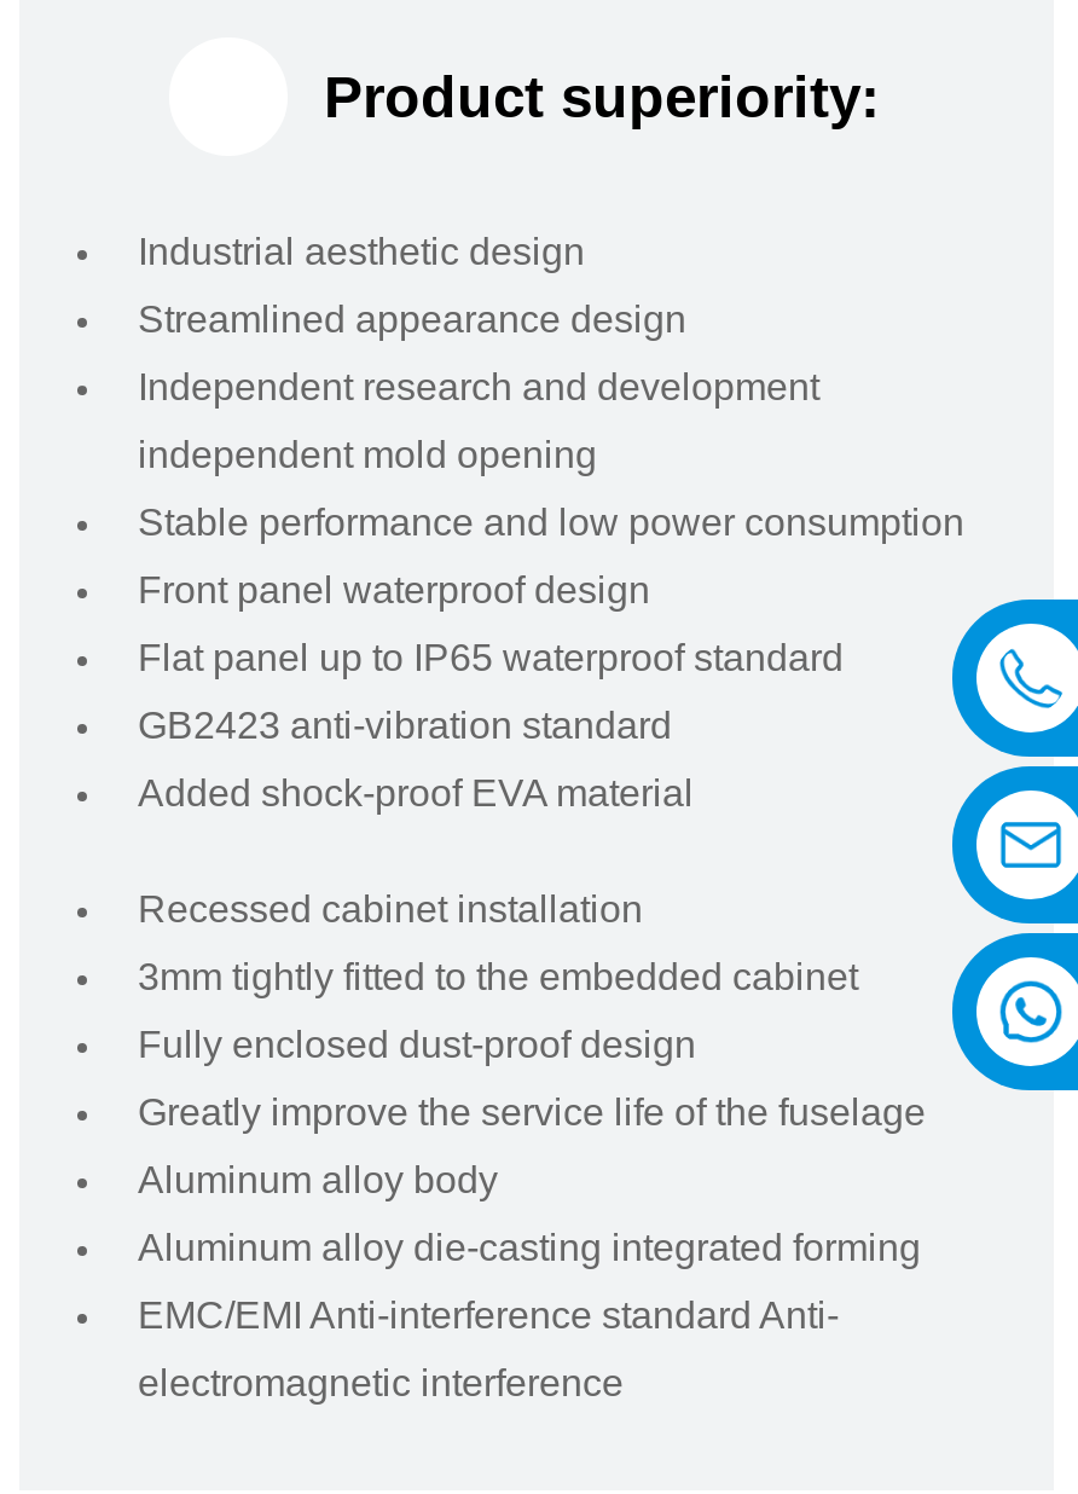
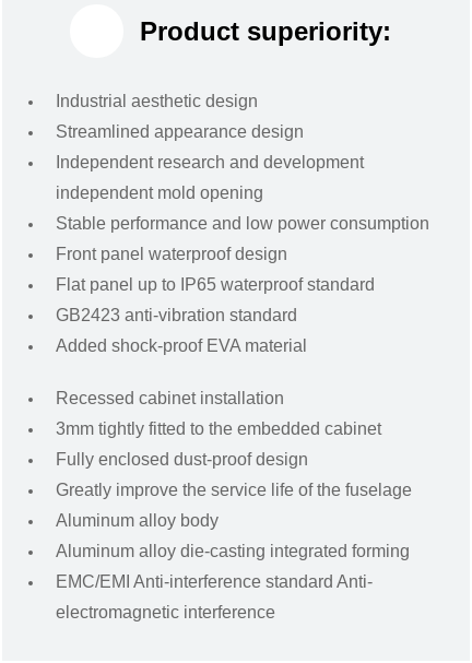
- [image]
